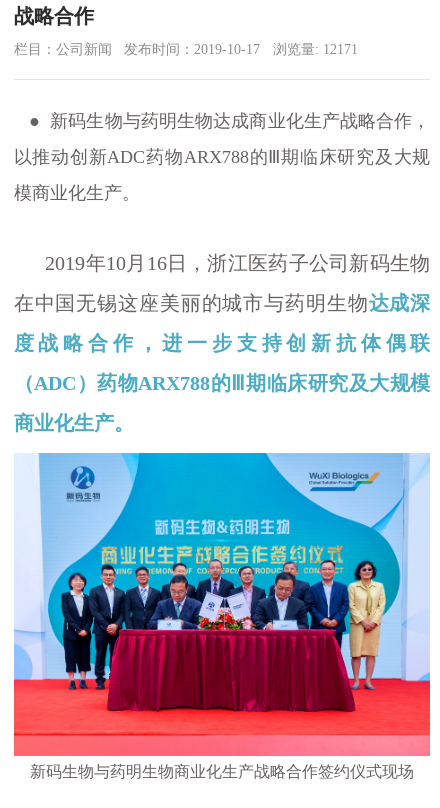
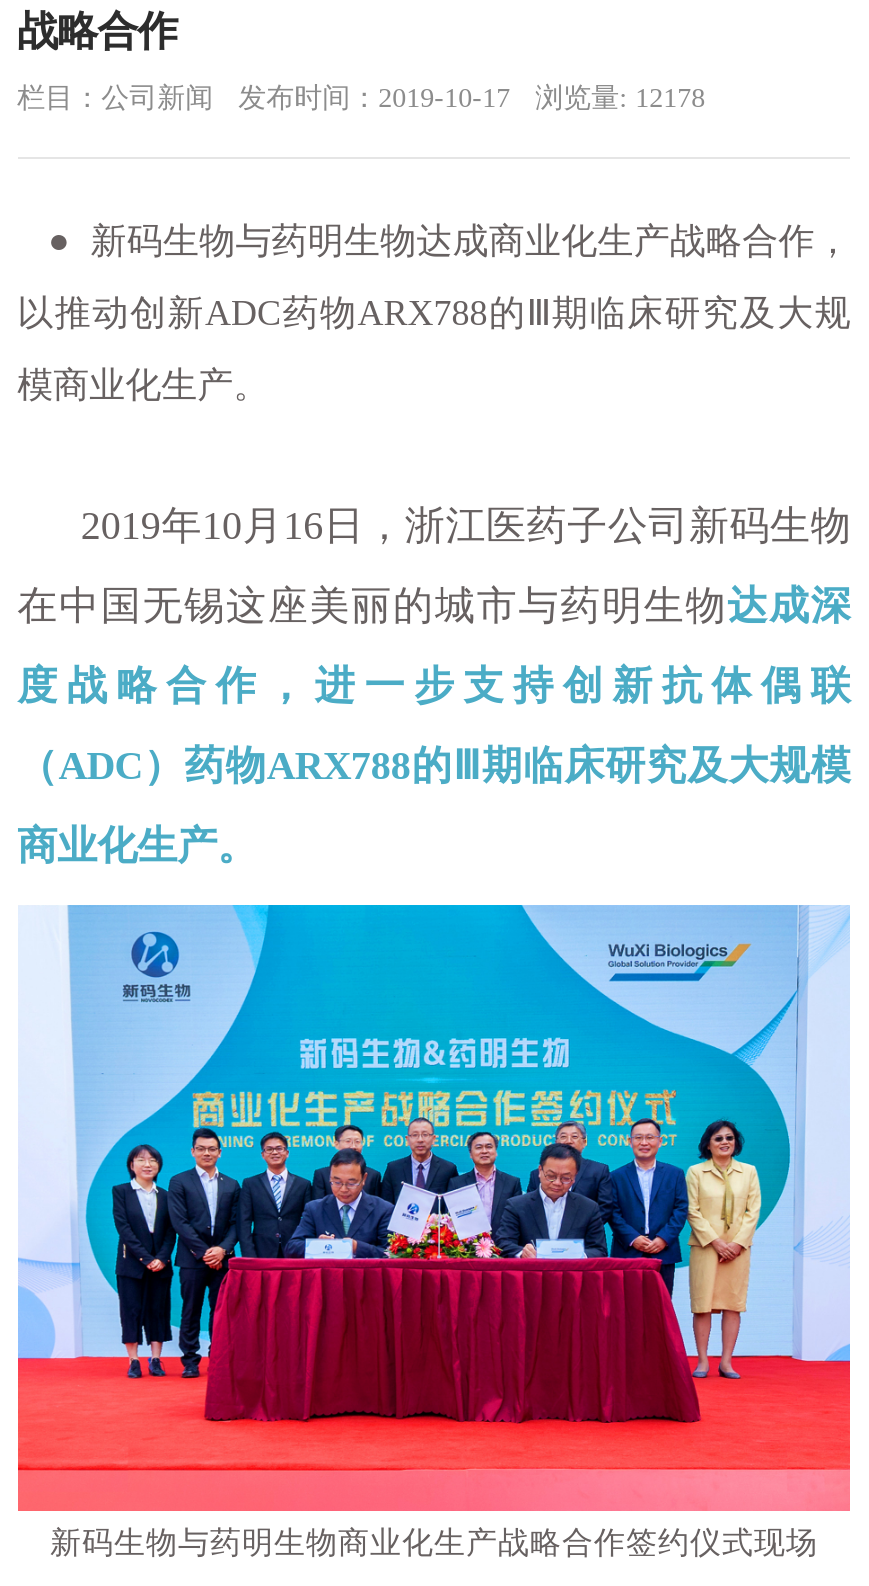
- 栏目：公司新闻 发布时间：2019-10-17 浏览量: 12171
+ 栏目：公司新闻 发布时间：2019-10-17 浏览量: 12178
